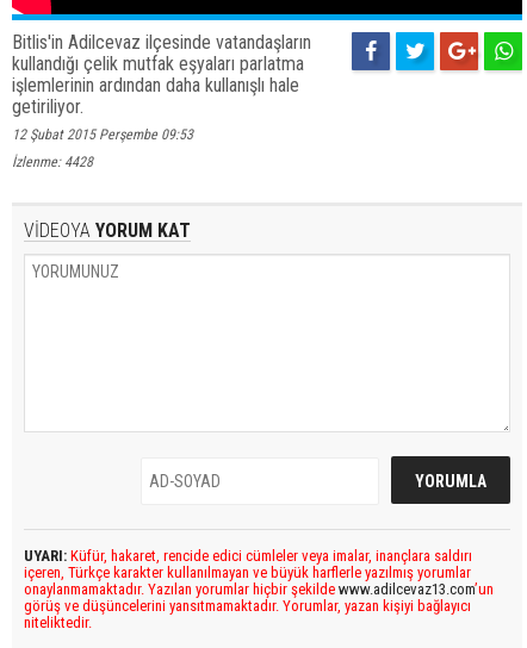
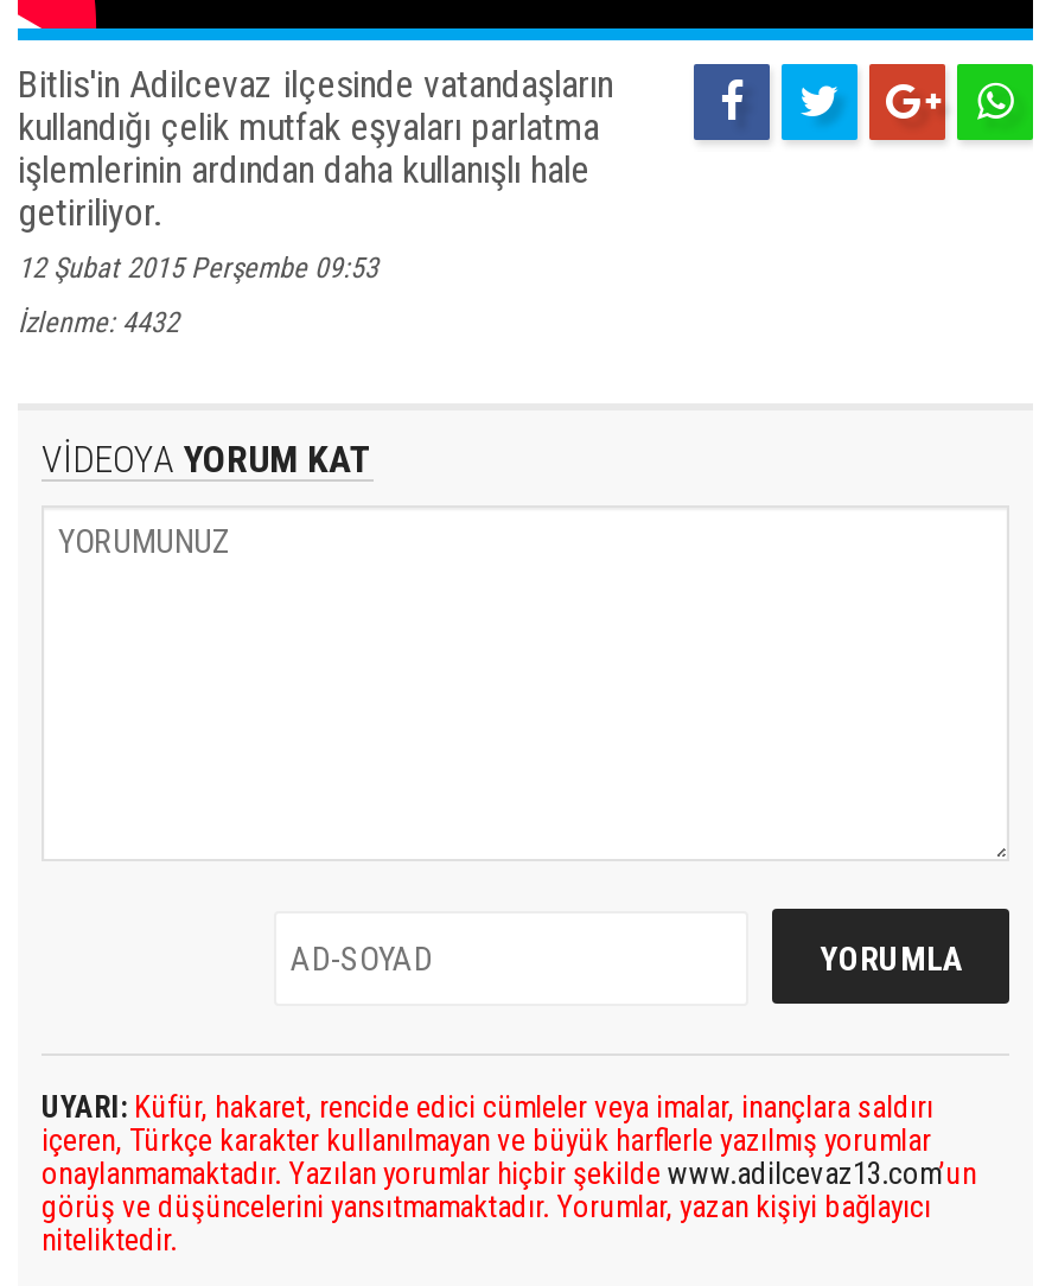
- İzlenme: 4428
+ İzlenme: 4432
